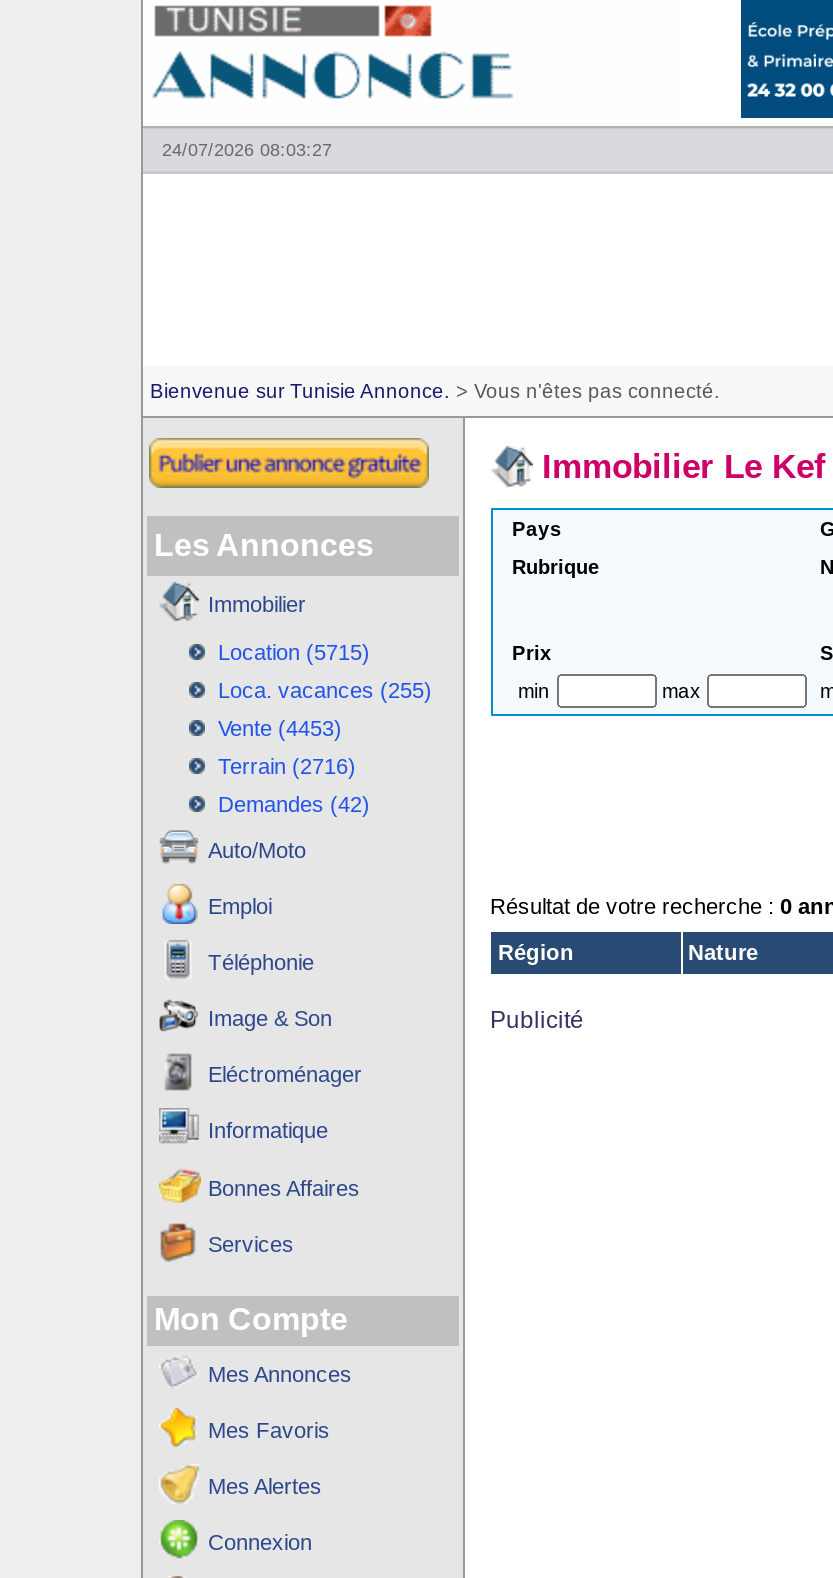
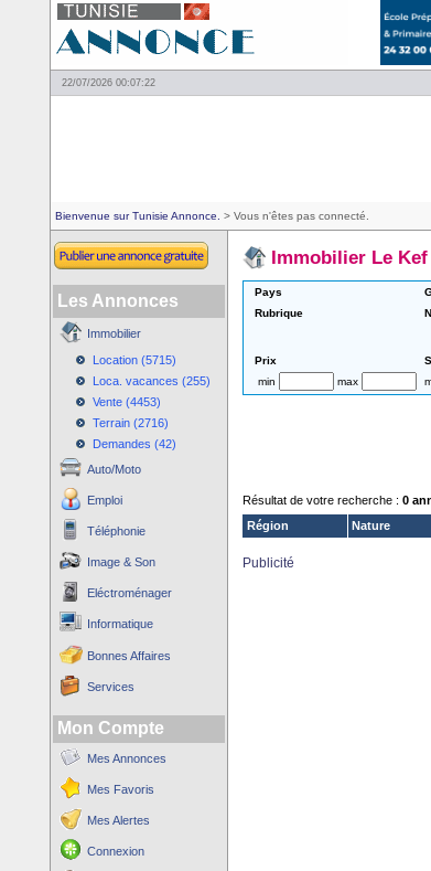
- 24/07/2026 08:03:27
+ 22/07/2026 00:07:22
